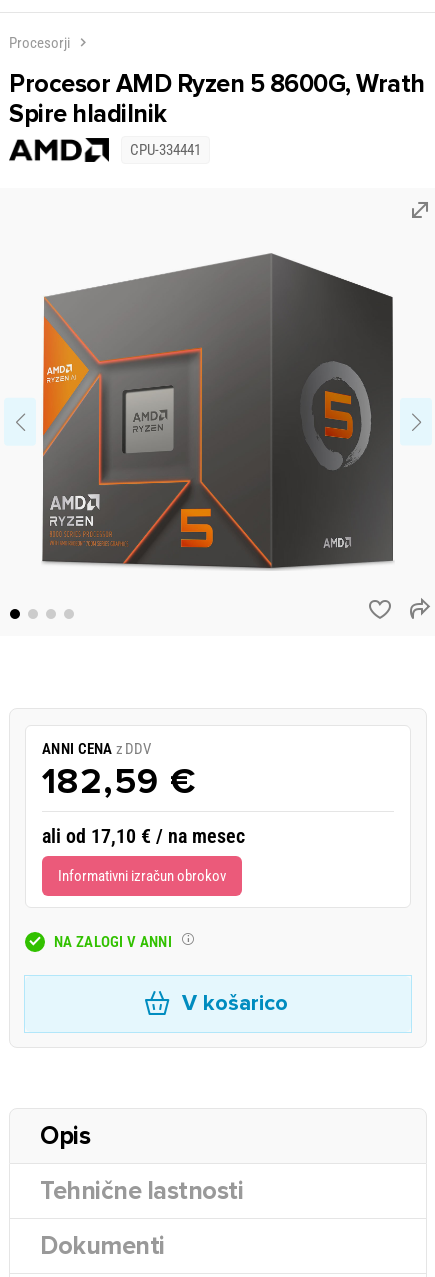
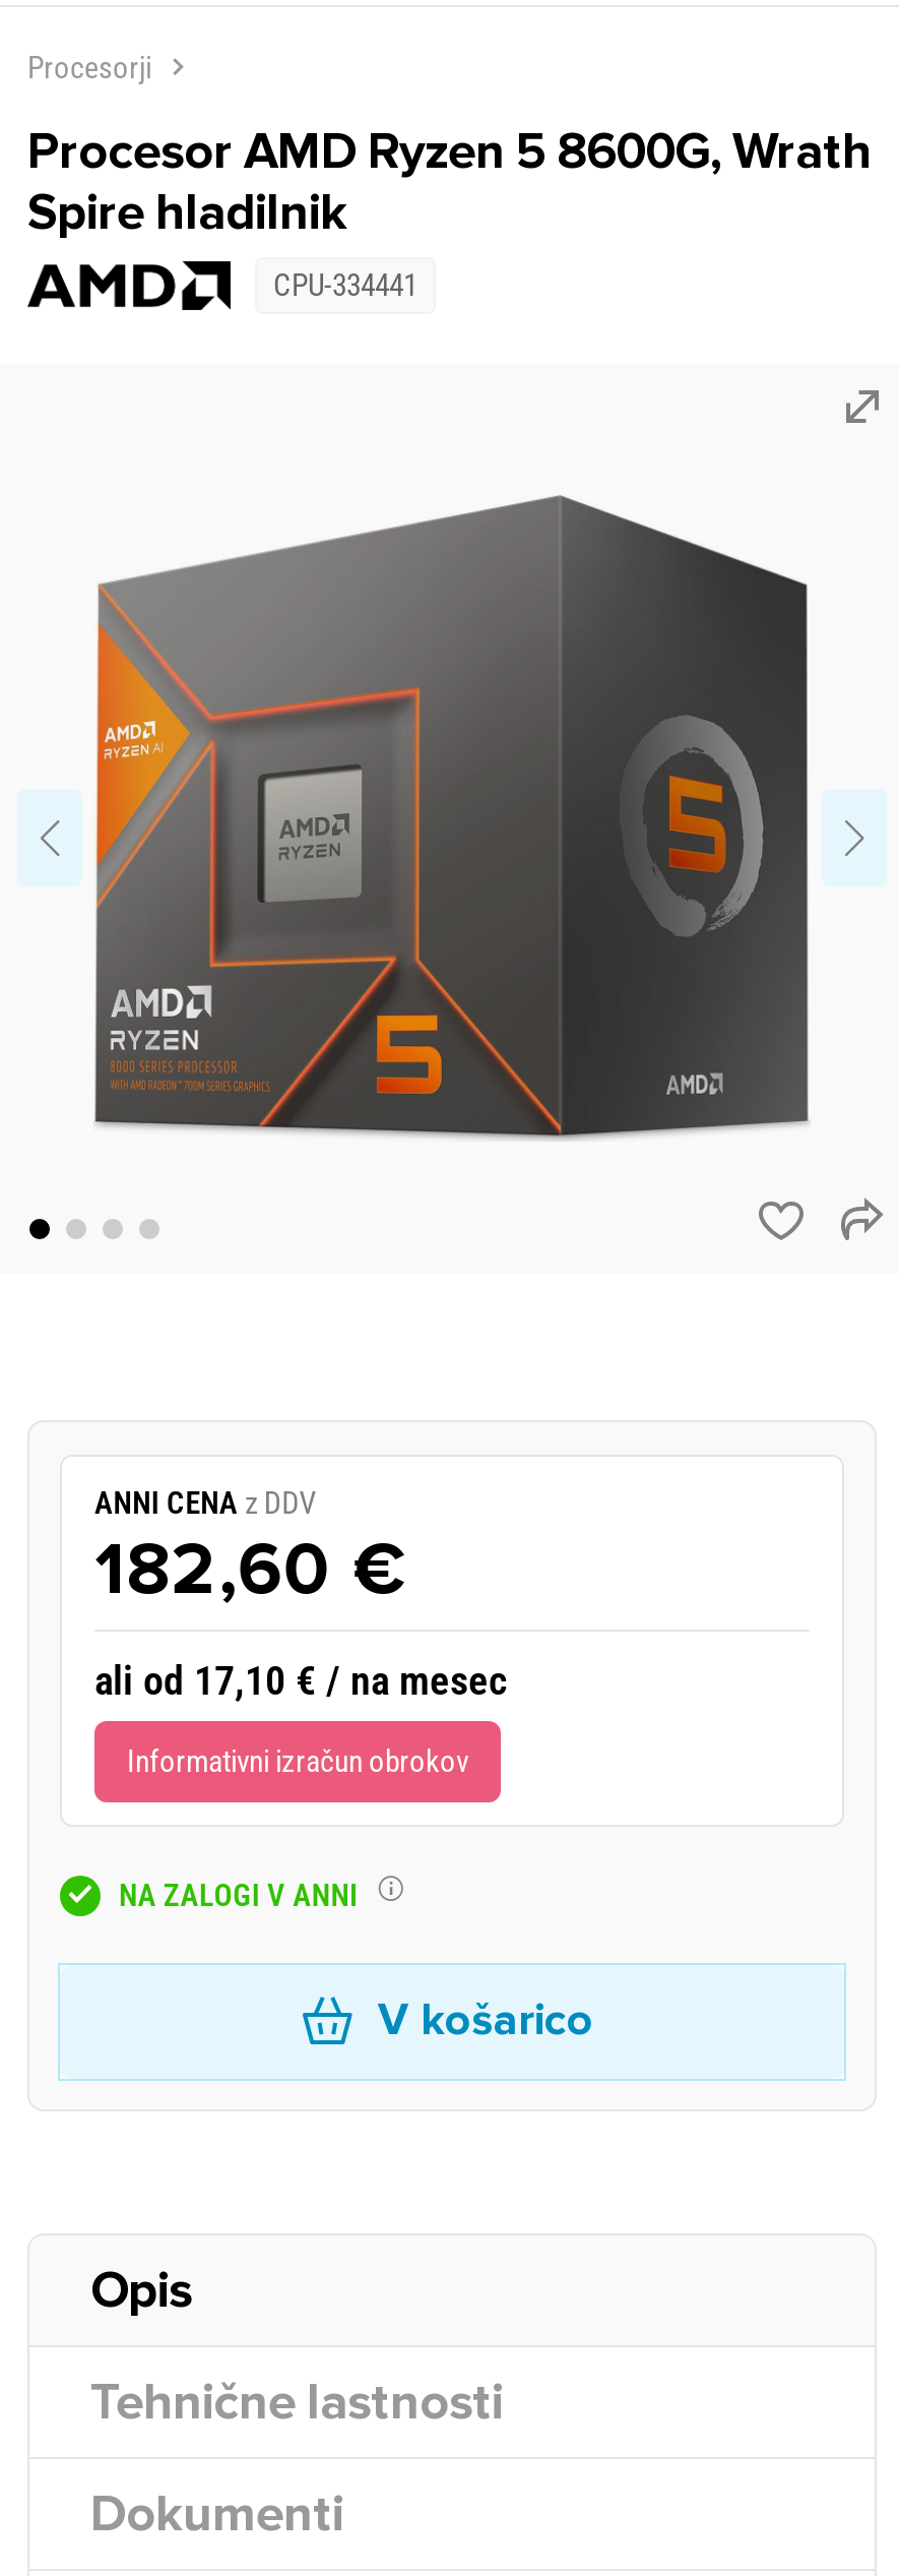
- 182,59 €
+ 182,60 €
